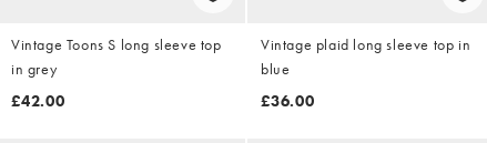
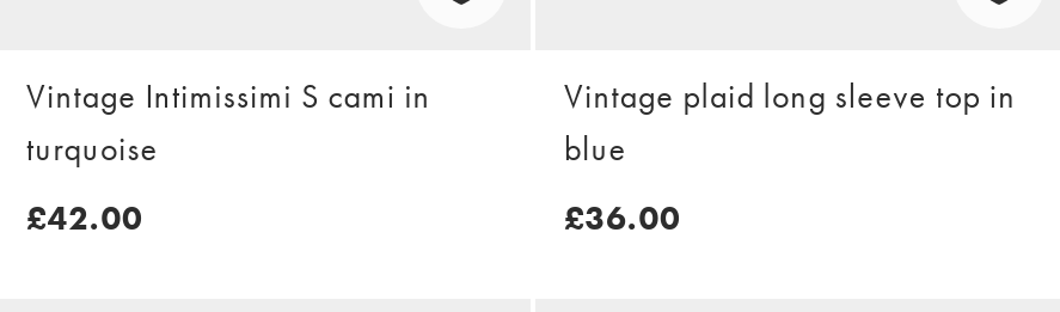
- Vintage Toons S long sleeve top
- in grey
+ Vintage Intimissimi S cami in
+ turquoise
